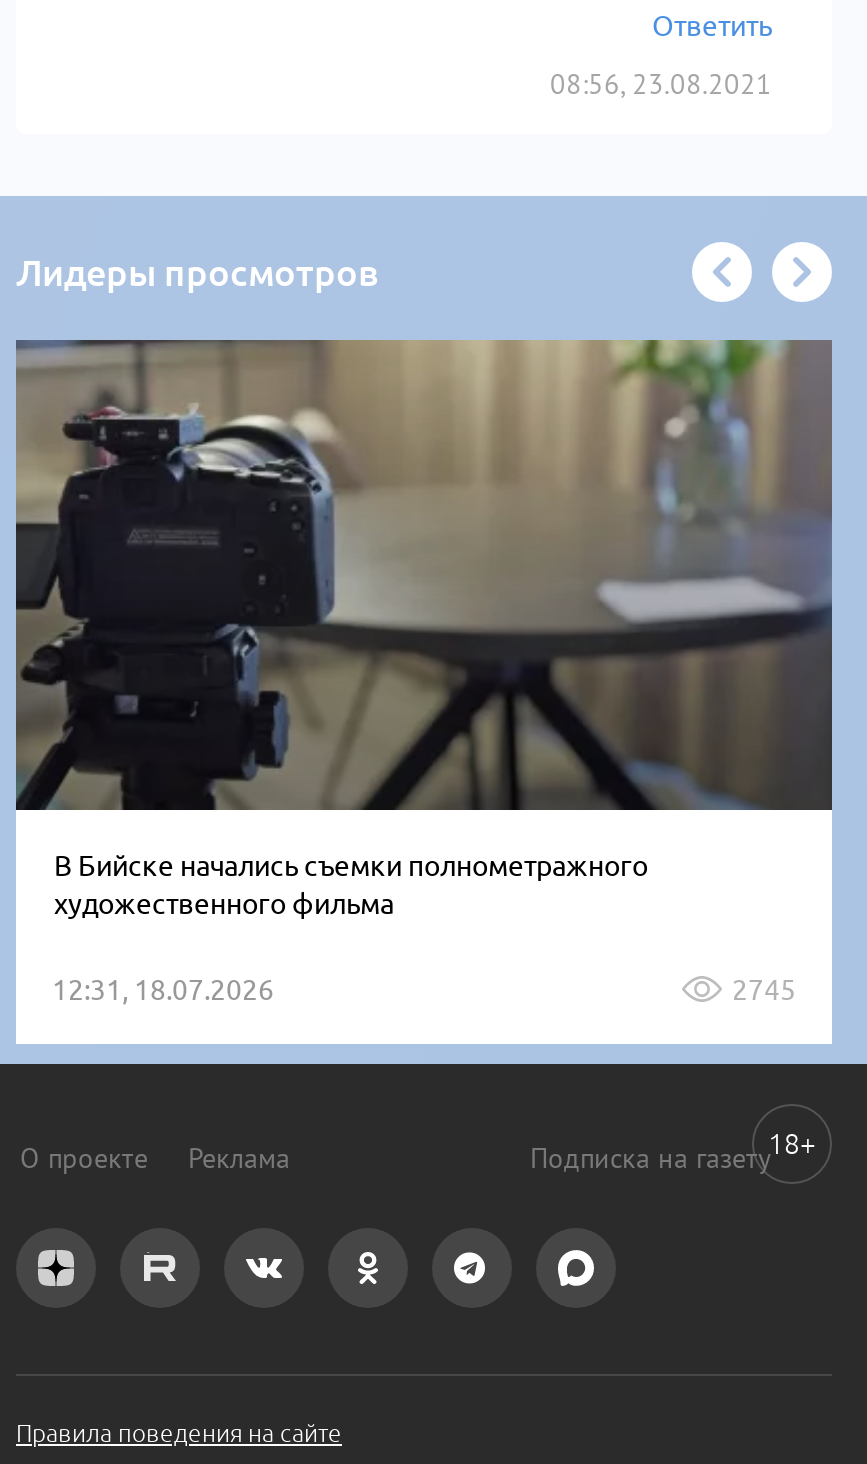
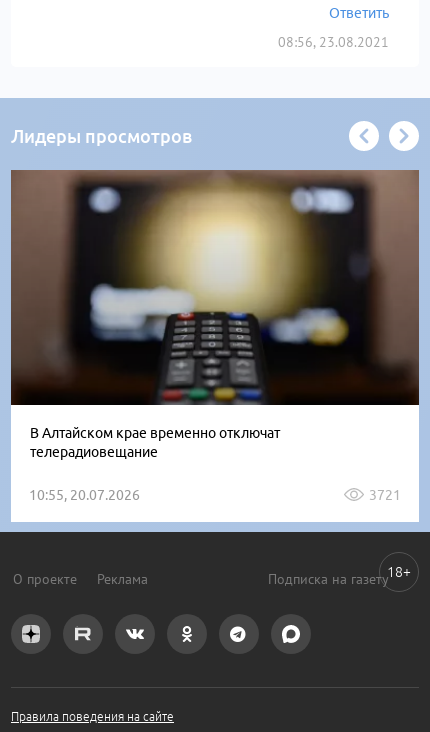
- [image]
- В Бийске начались съемки полнометражного
- художественного фильма
+ [image]
+ В Алтайском крае временно отключат
+ телерадиовещание

- 12:31, 18.07.2026
- 2745
+ 10:55, 20.07.2026
+ 3721
